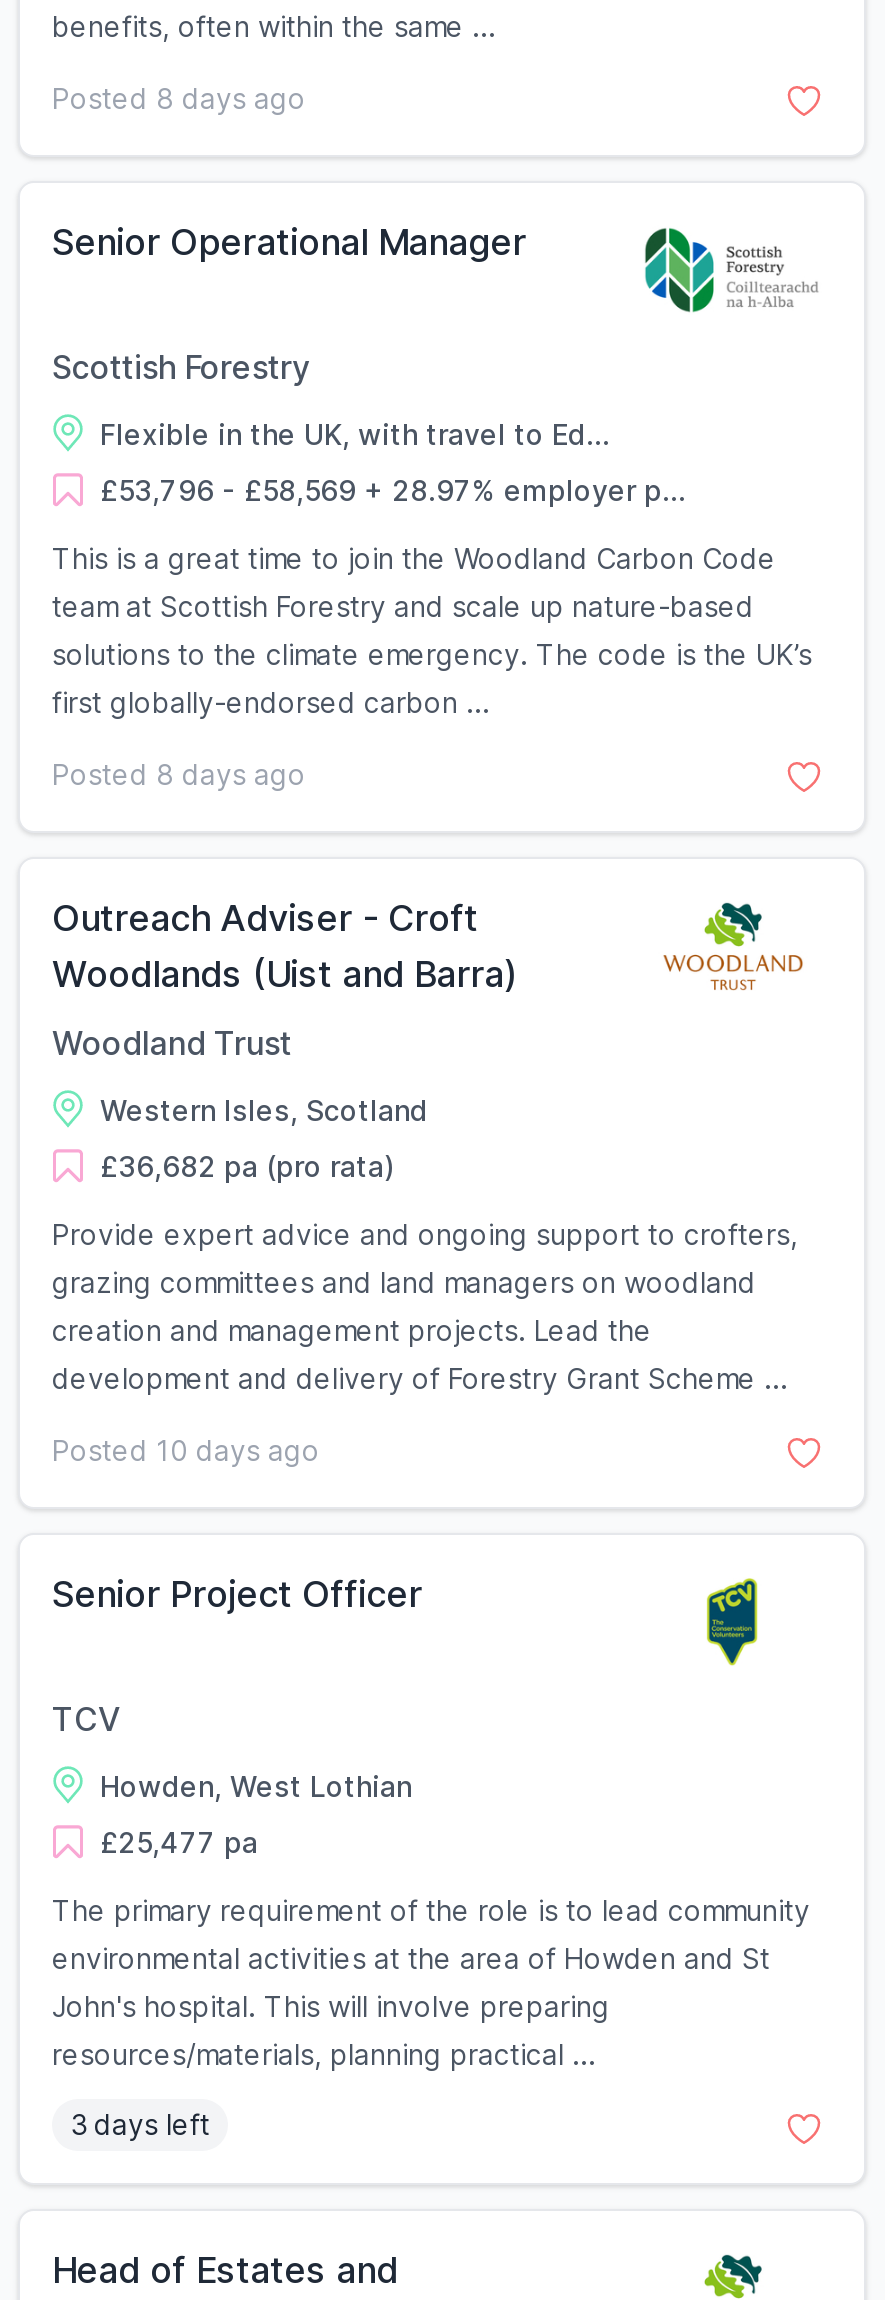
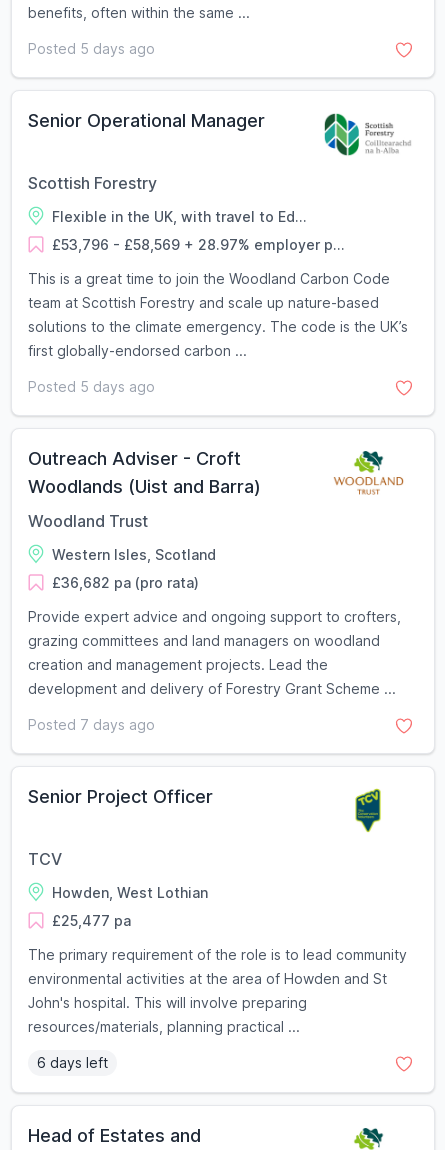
- Posted 8 days ago
+ Posted 5 days ago

- Posted 8 days ago
+ Posted 5 days ago

- Posted 10 days ago
+ Posted 7 days ago

- 3 days left
+ 6 days left
